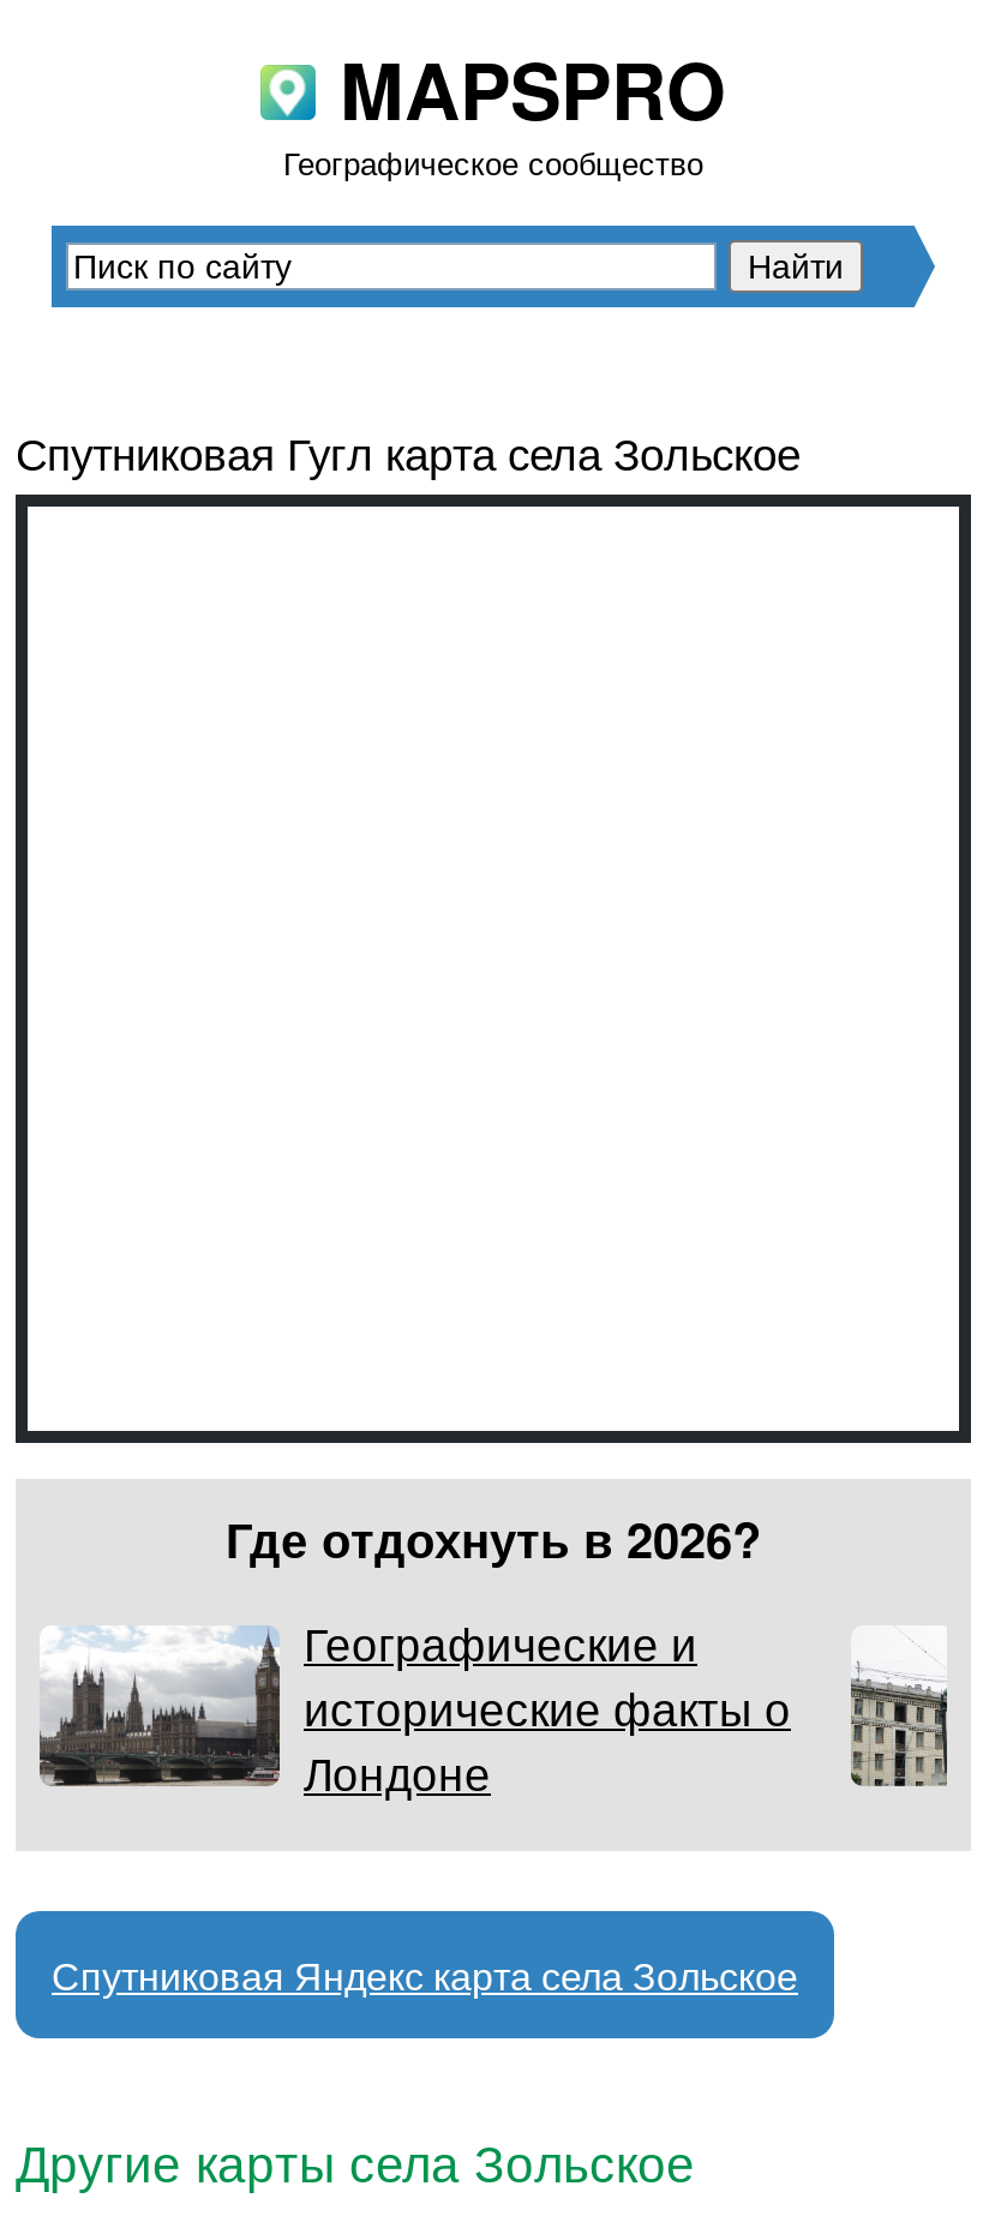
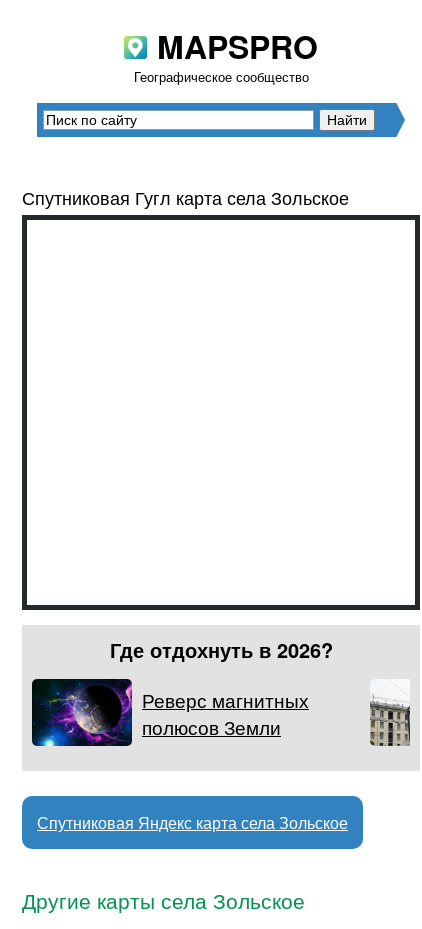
- [image]
- Географические и
- исторические факты о
- Лондоне
+ [image]
+ Реверс магнитных
+ полюсов Земли
